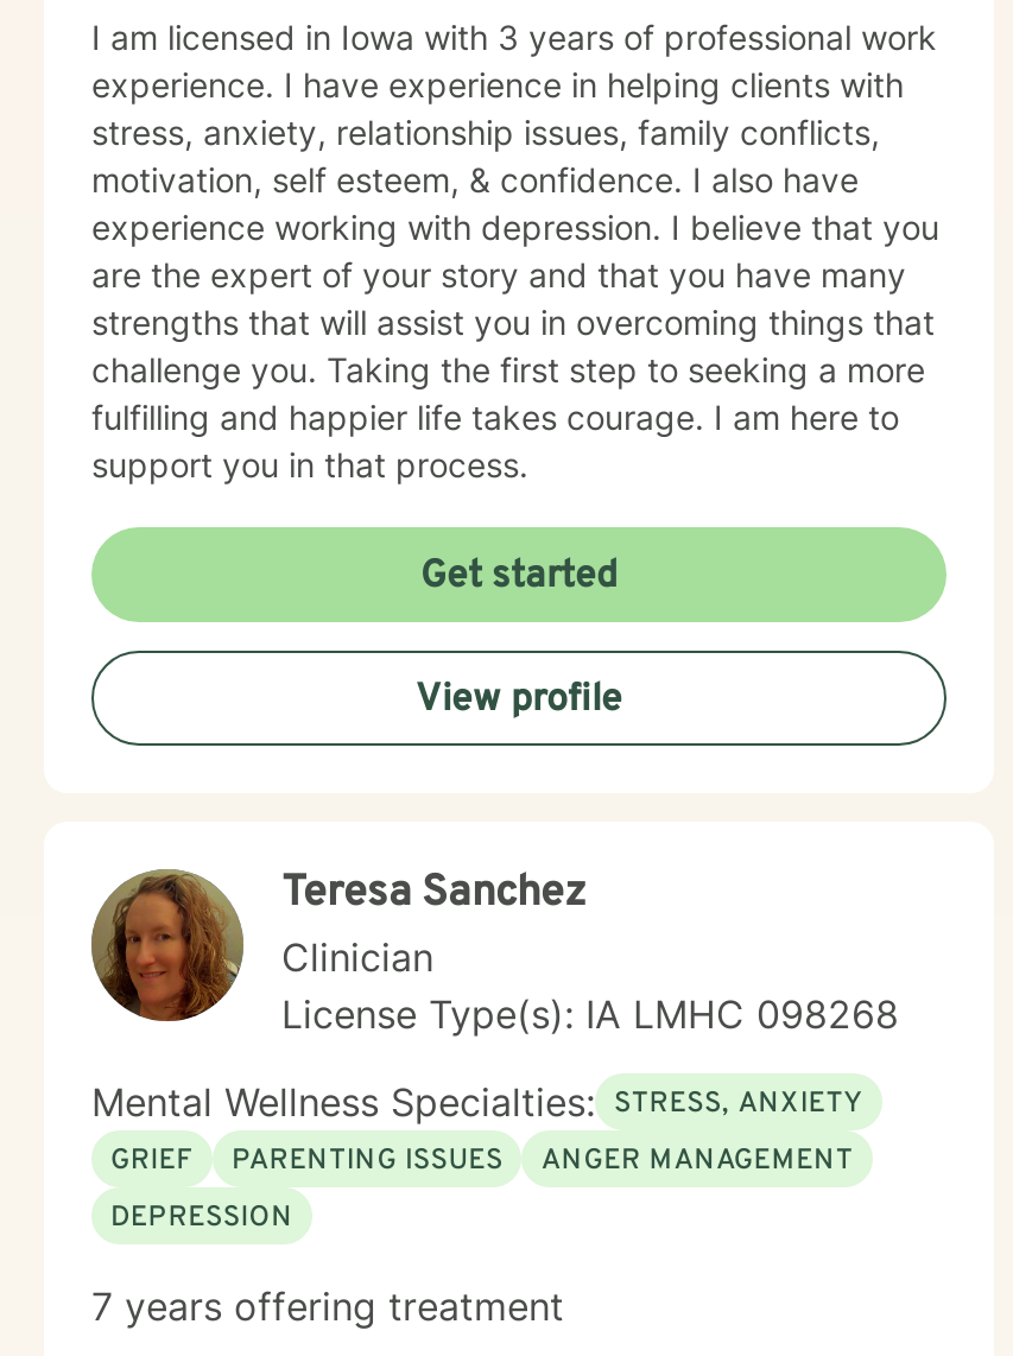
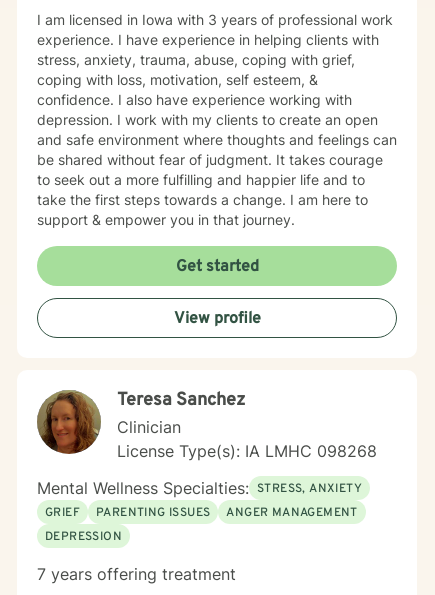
- stress, anxiety, relationship issues, family conflicts,
- motivation, self esteem, & confidence. I also have
- experience working with depression. I believe that you
- are the expert of your story and that you have many
- strengths that will assist you in overcoming things that
- challenge you. Taking the first step to seeking a more
- fulfilling and happier life takes courage. I am here to
- support you in that process.
+ stress, anxiety, trauma, abuse, coping with grief,
+ coping with loss, motivation, self esteem, &
+ confidence. I also have experience working with
+ depression. I work with my clients to create an open
+ and safe environment where thoughts and feelings can
+ be shared without fear of judgment. It takes courage
+ to seek out a more fulfilling and happier life and to
+ take the first steps towards a change. I am here to
+ support & empower you in that journey.
